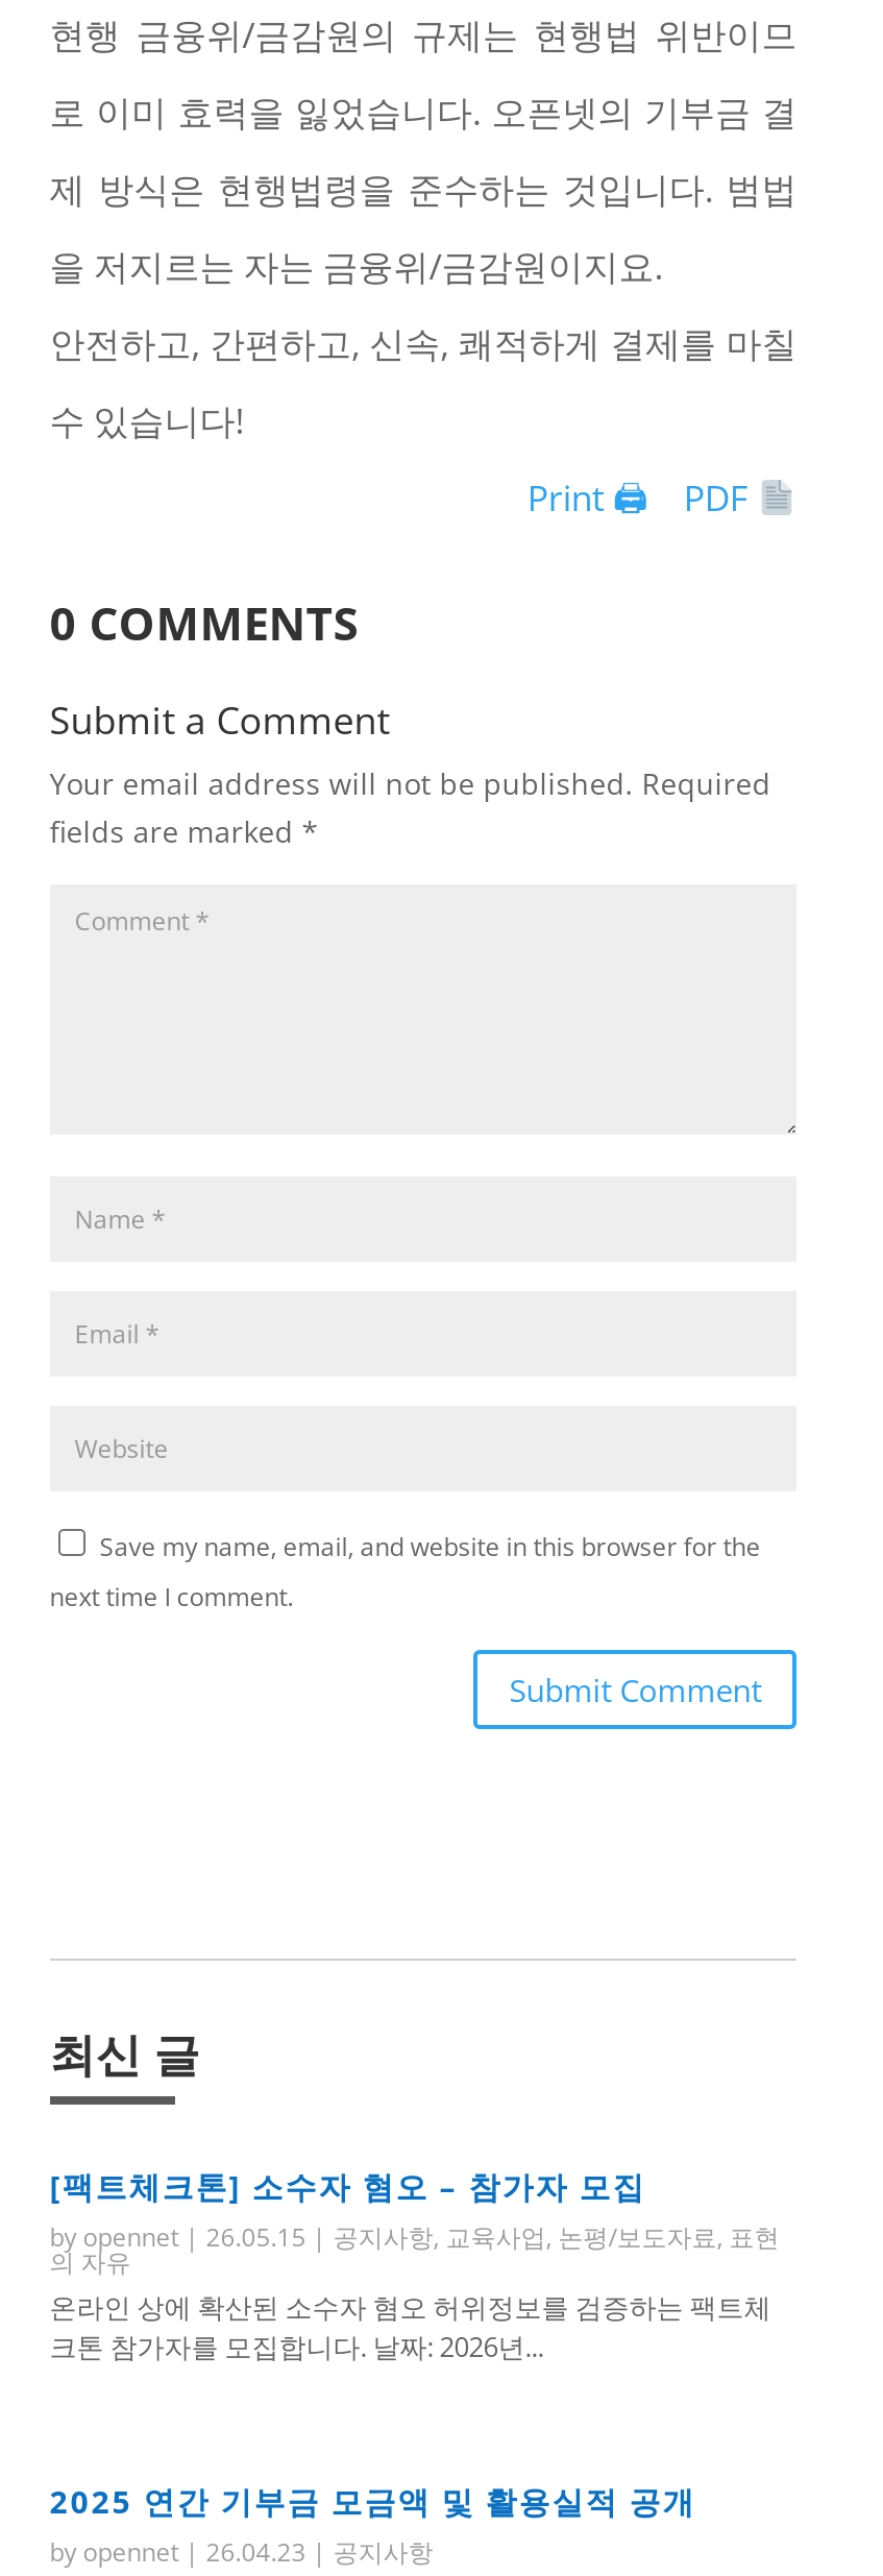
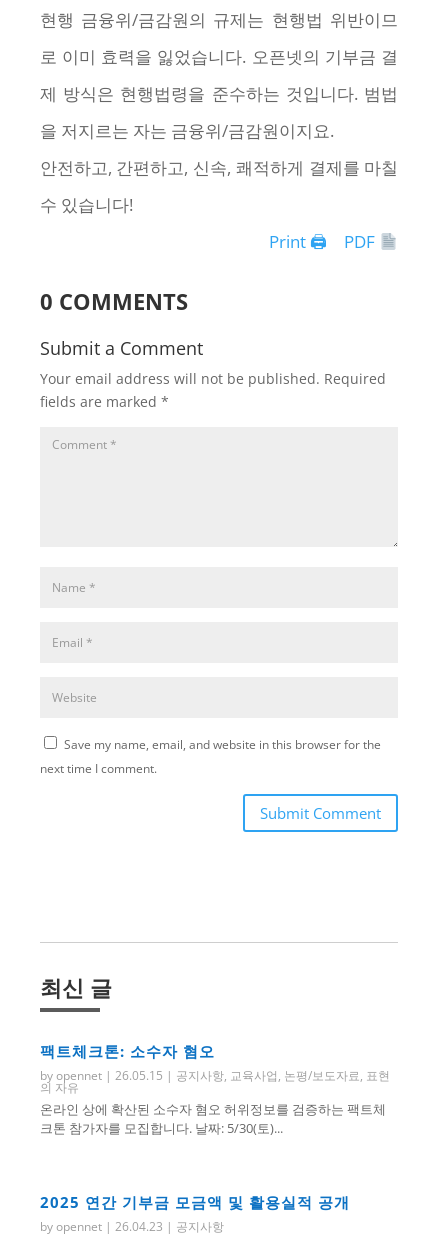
- [팩트체크톤] 소수자 혐오 – 참가자 모집
+ 팩트체크톤: 소수자 혐오

- 크톤 참가자를 모집합니다. 날짜: 2026년...
+ 크톤 참가자를 모집합니다. 날짜: 5/30(토)...
